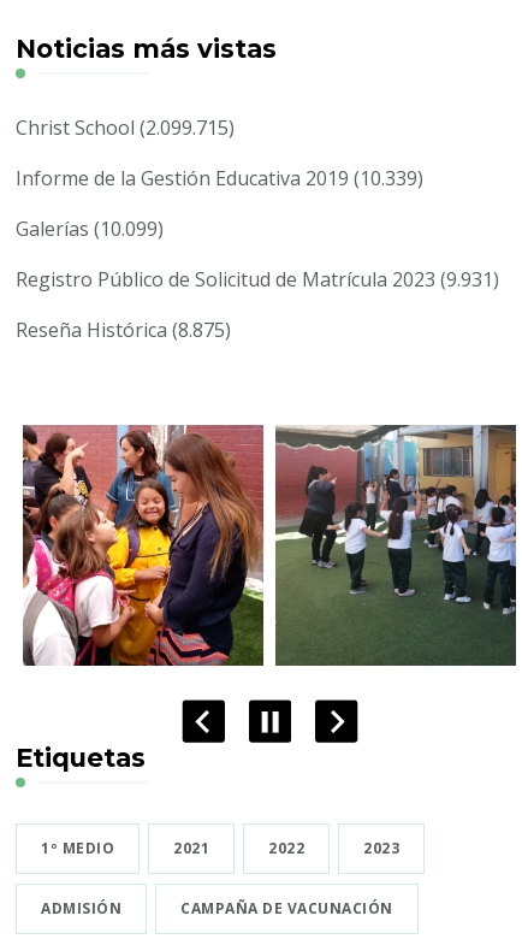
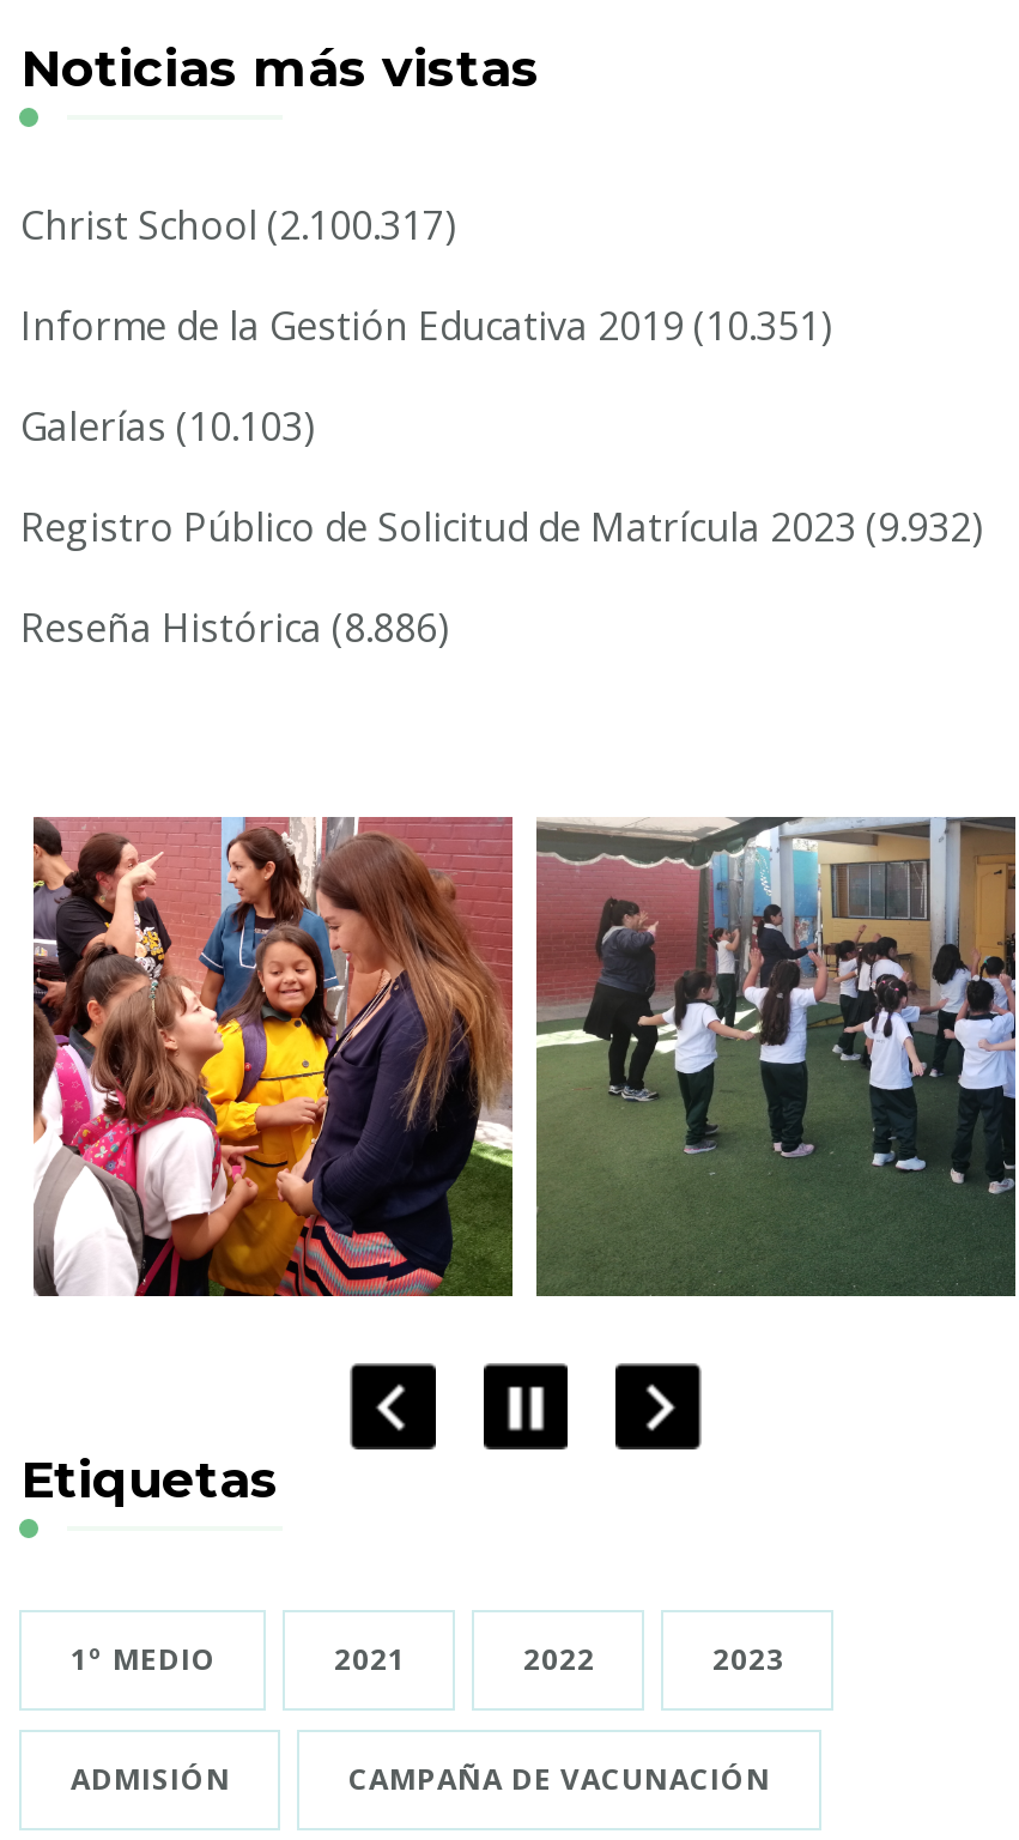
- Christ School (2.099.715)
+ Christ School (2.100.317)

- Informe de la Gestión Educativa 2019 (10.339)
+ Informe de la Gestión Educativa 2019 (10.351)

- Galerías (10.099)
+ Galerías (10.103)

- Registro Público de Solicitud de Matrícula 2023 (9.931)
+ Registro Público de Solicitud de Matrícula 2023 (9.932)

- Reseña Histórica (8.875)
+ Reseña Histórica (8.886)
